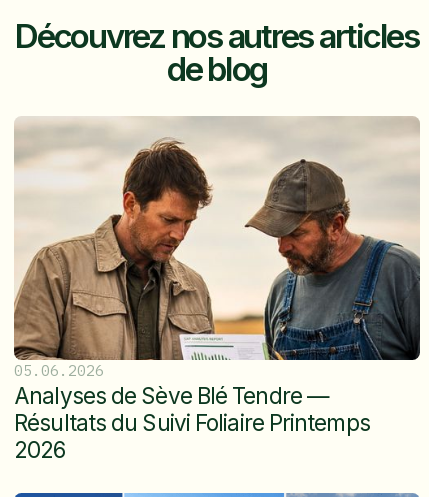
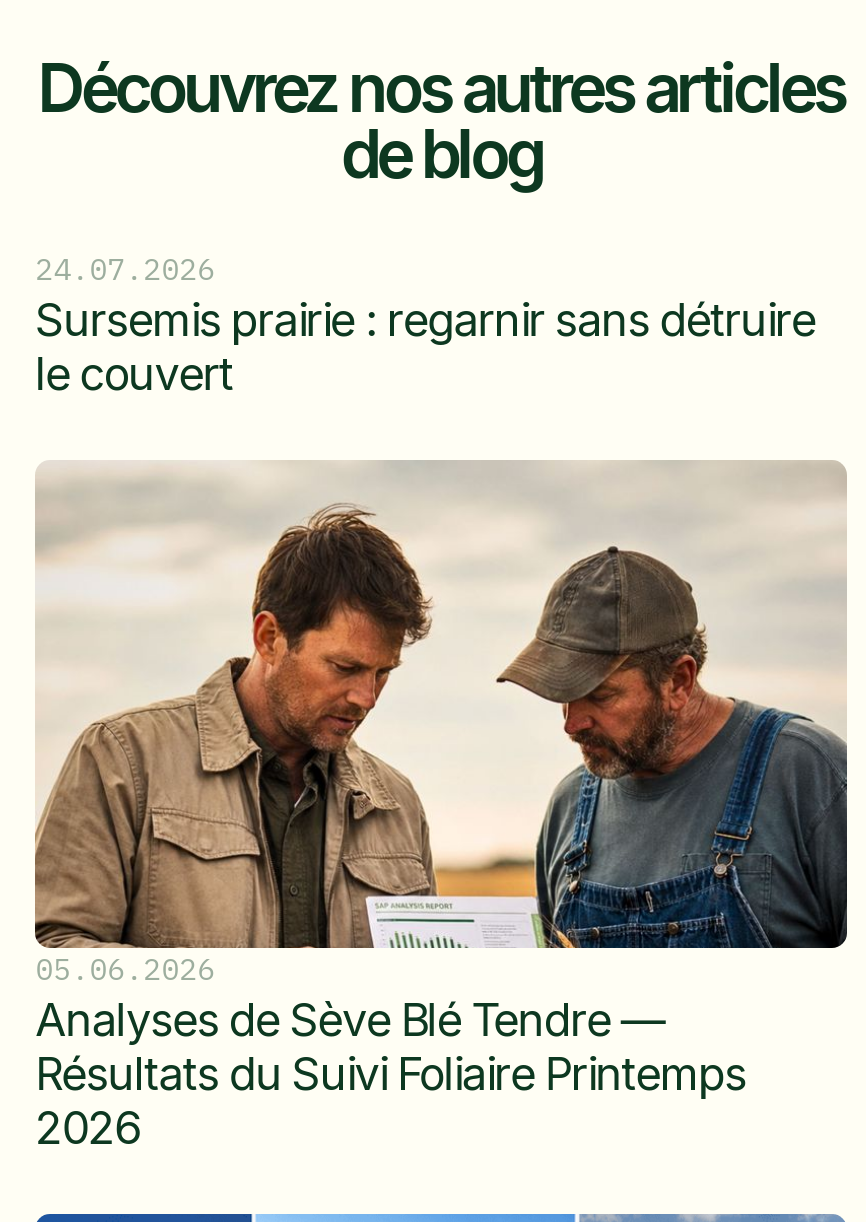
+ 24.07.2026
+ Sursemis prairie : regarnir sans détruire
+ le couvert
